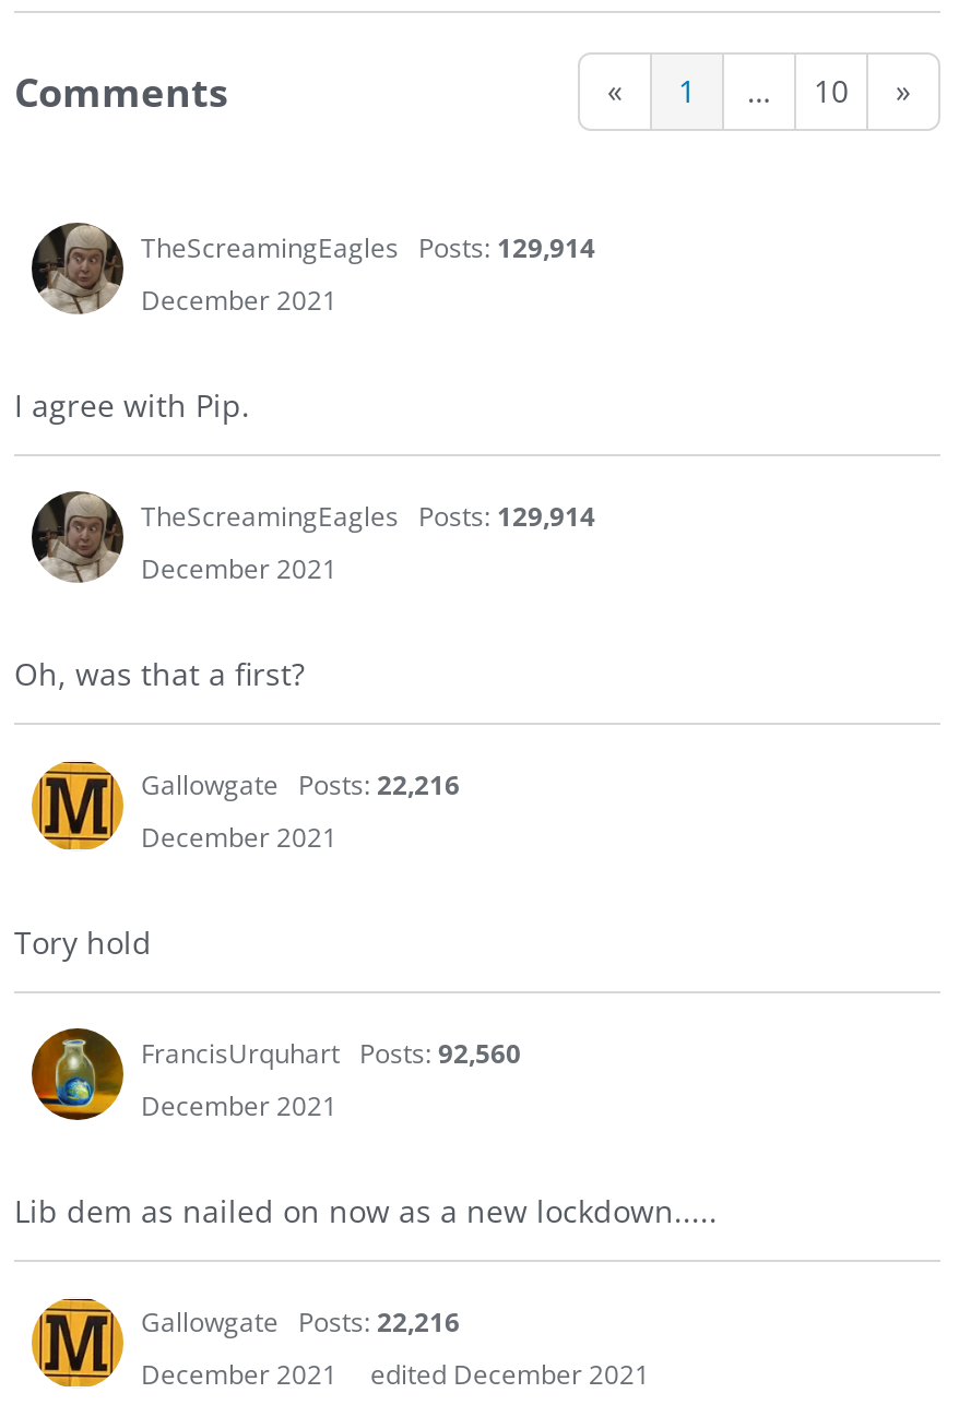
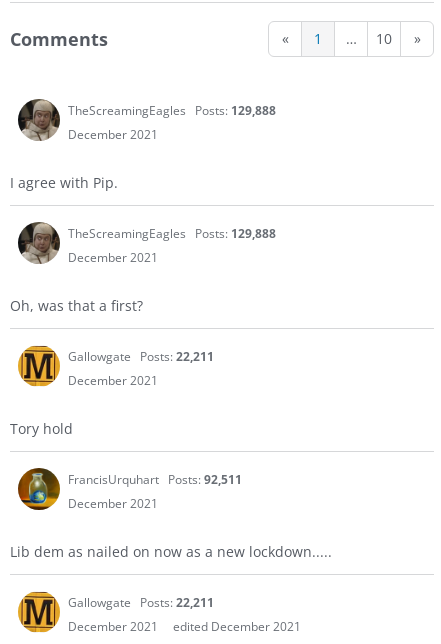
- TheScreamingEagles Posts: 129,914
+ TheScreamingEagles Posts: 129,888

- TheScreamingEagles Posts: 129,914
+ TheScreamingEagles Posts: 129,888

- Gallowgate Posts: 22,216
+ Gallowgate Posts: 22,211

- FrancisUrquhart Posts: 92,560
+ FrancisUrquhart Posts: 92,511

- Gallowgate Posts: 22,216
+ Gallowgate Posts: 22,211
